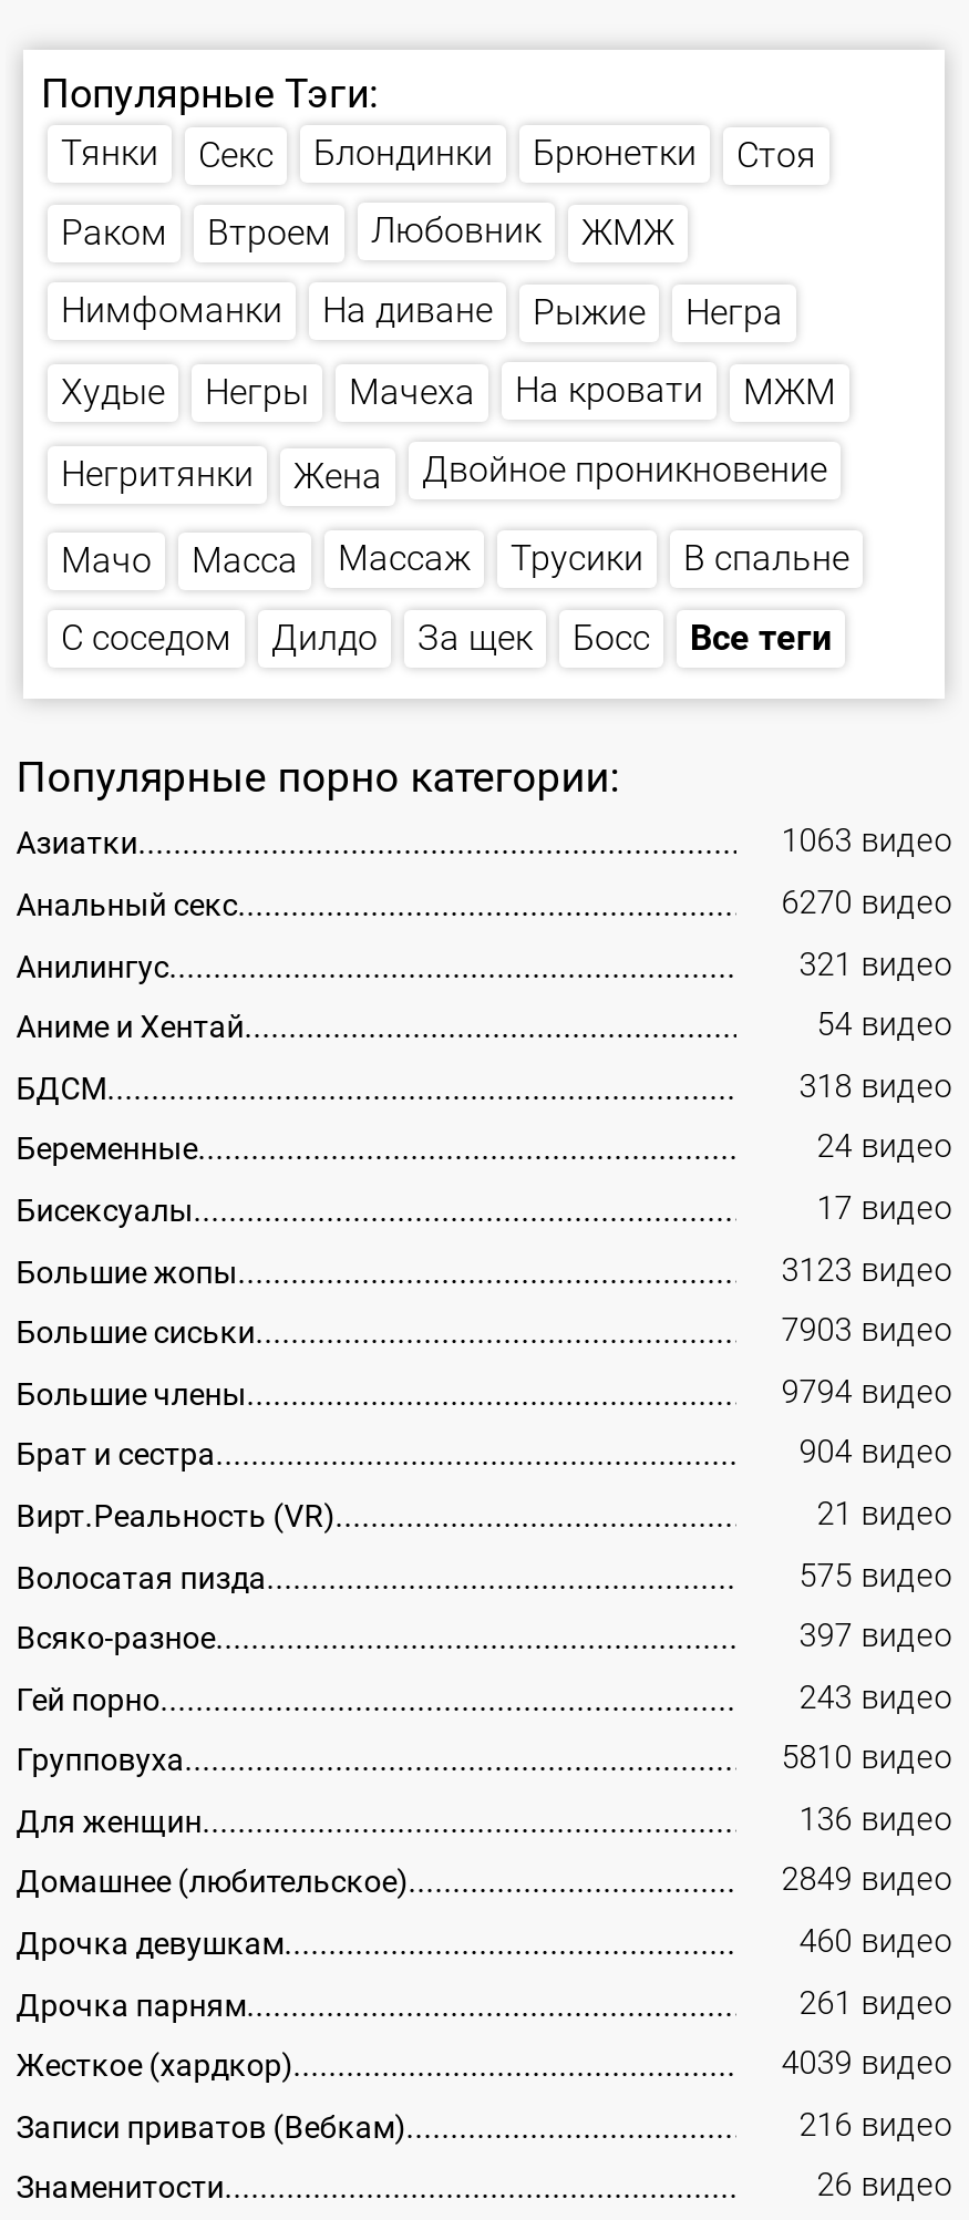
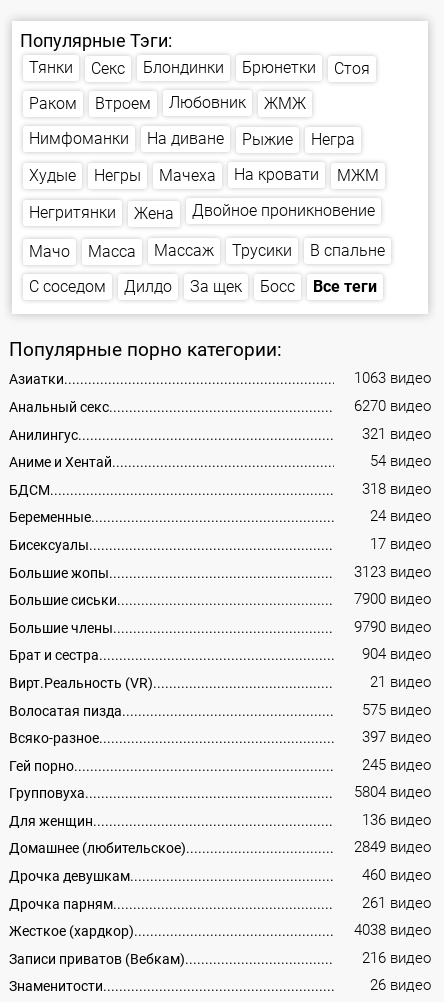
- 7903 видео
+ 7900 видео

- 9794 видео
+ 9790 видео

- 243 видео
+ 245 видео

- 5810 видео
+ 5804 видео

- 4039 видео
+ 4038 видео
